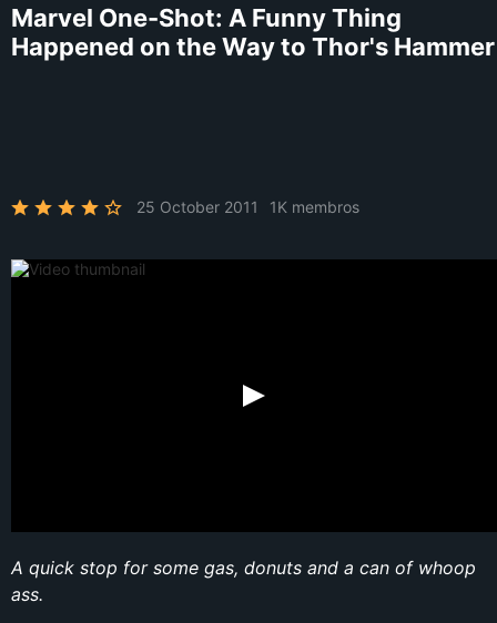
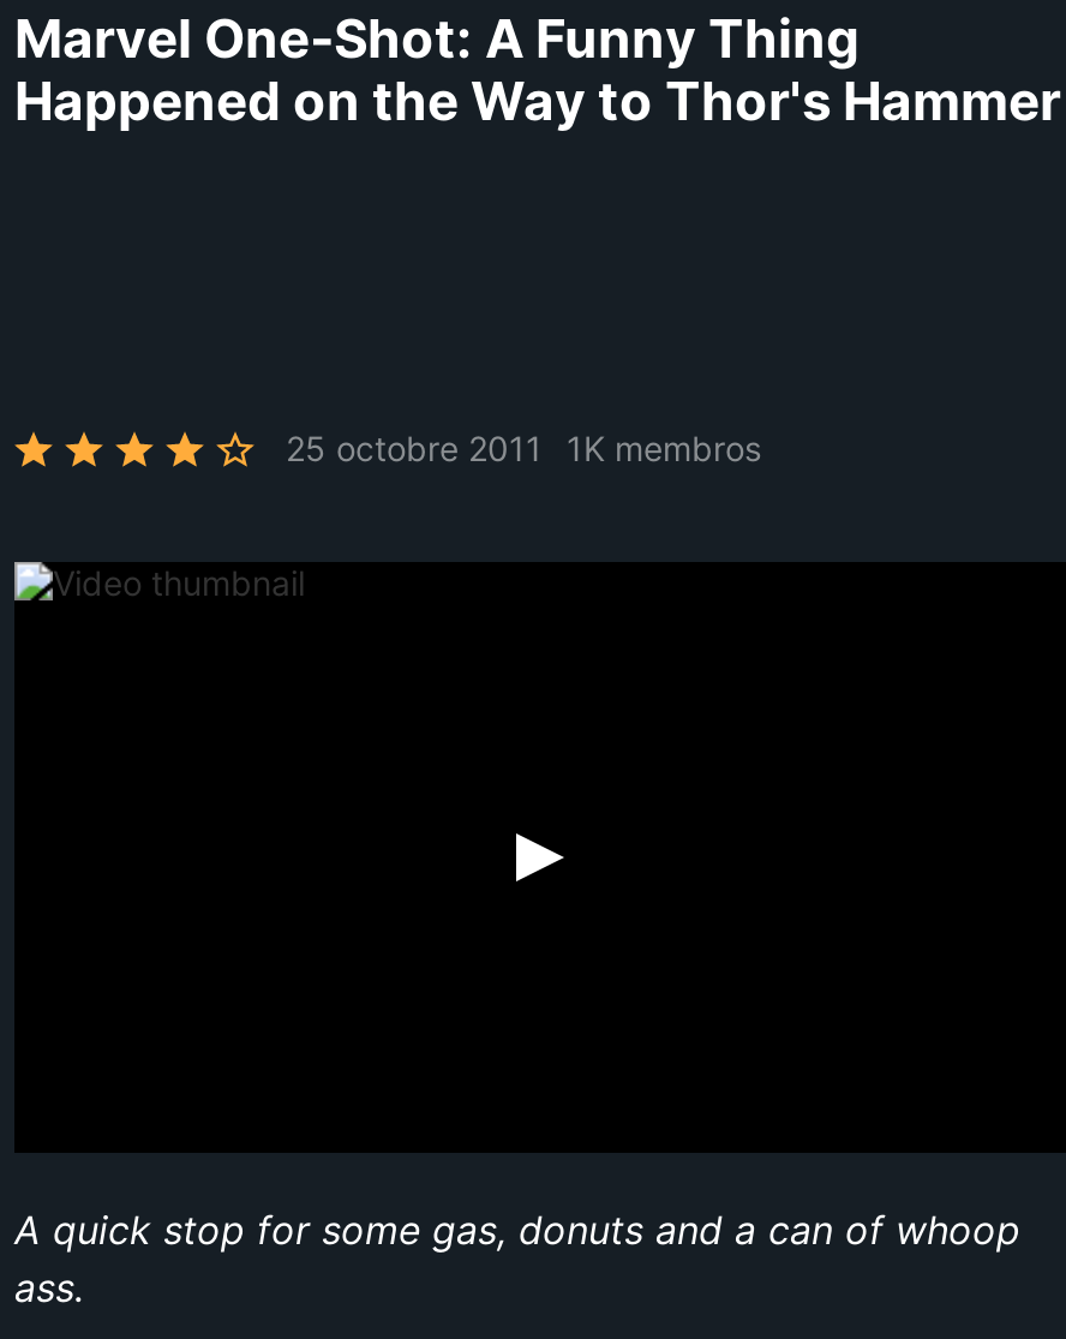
- 25 October 2011 1K membros
+ 25 octobre 2011 1K membros
